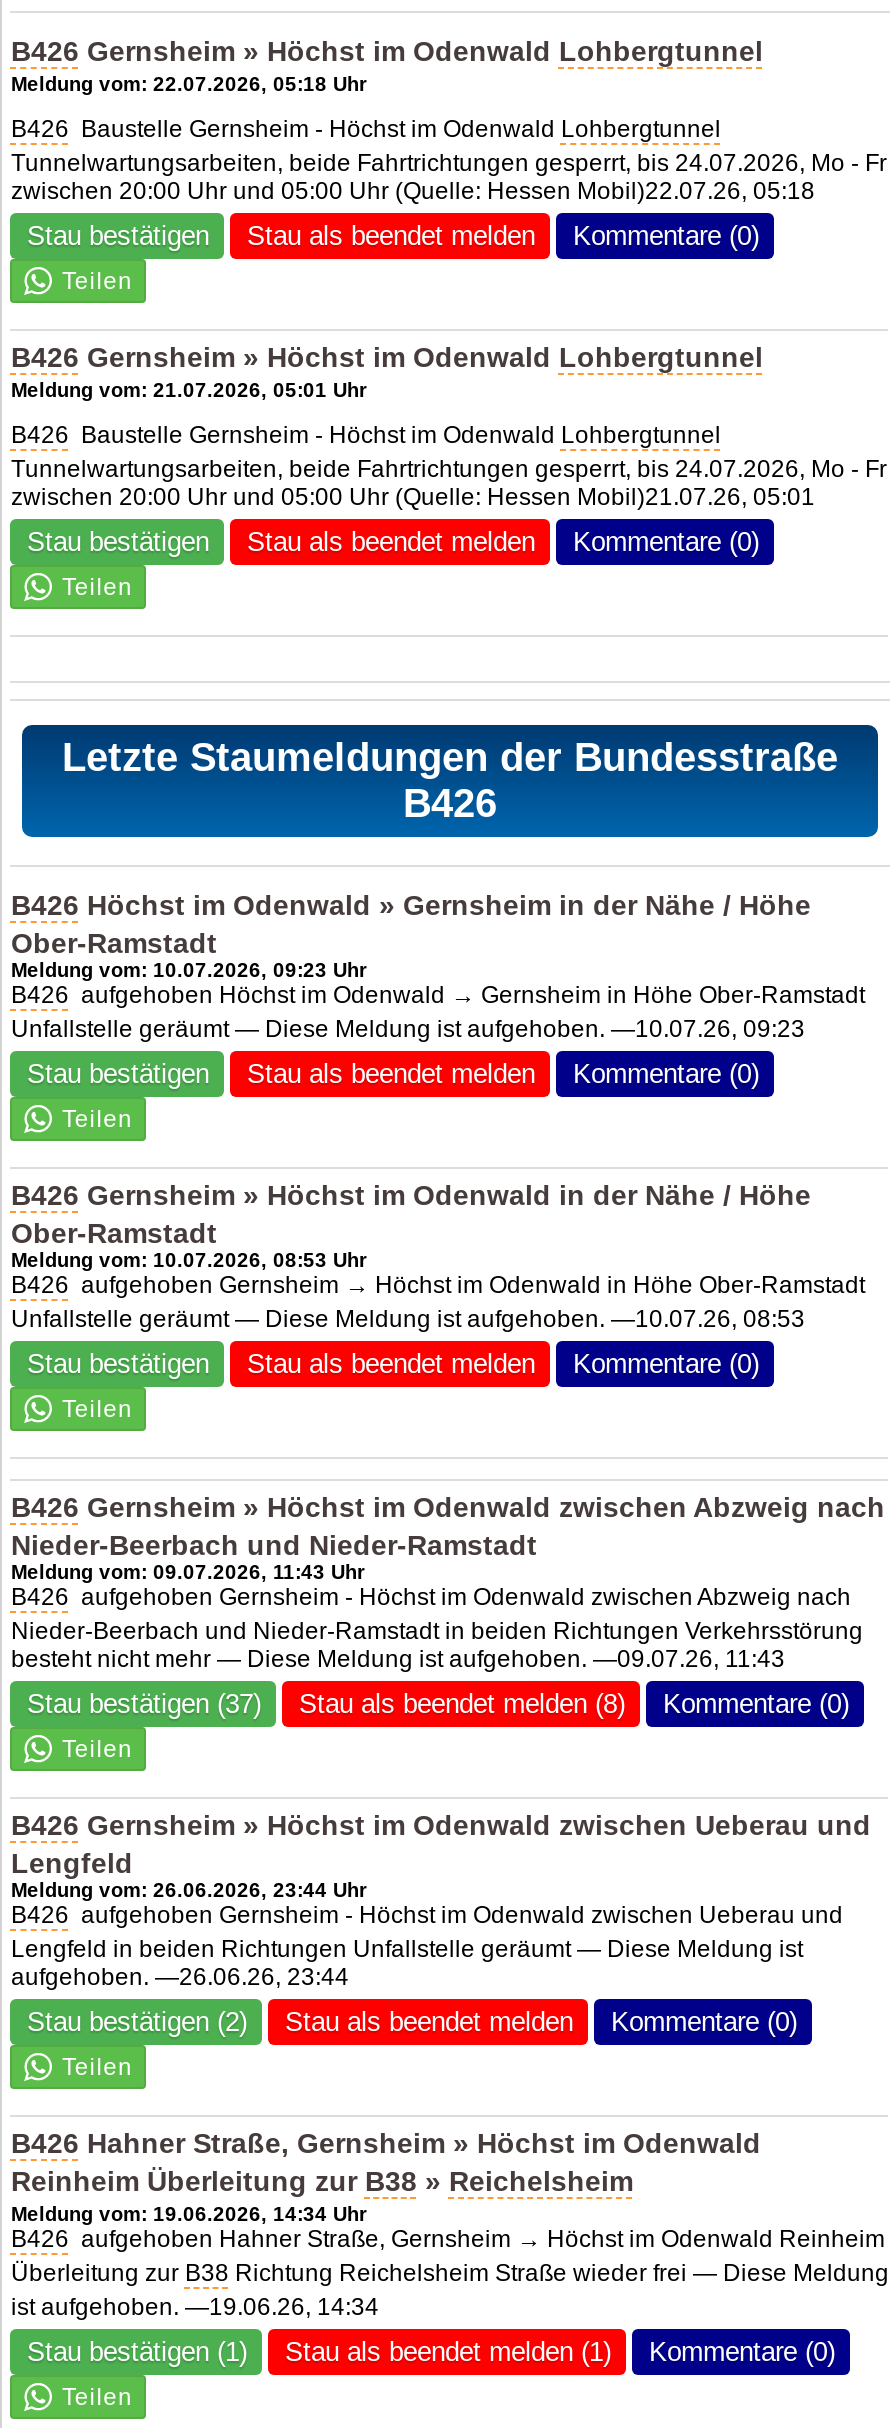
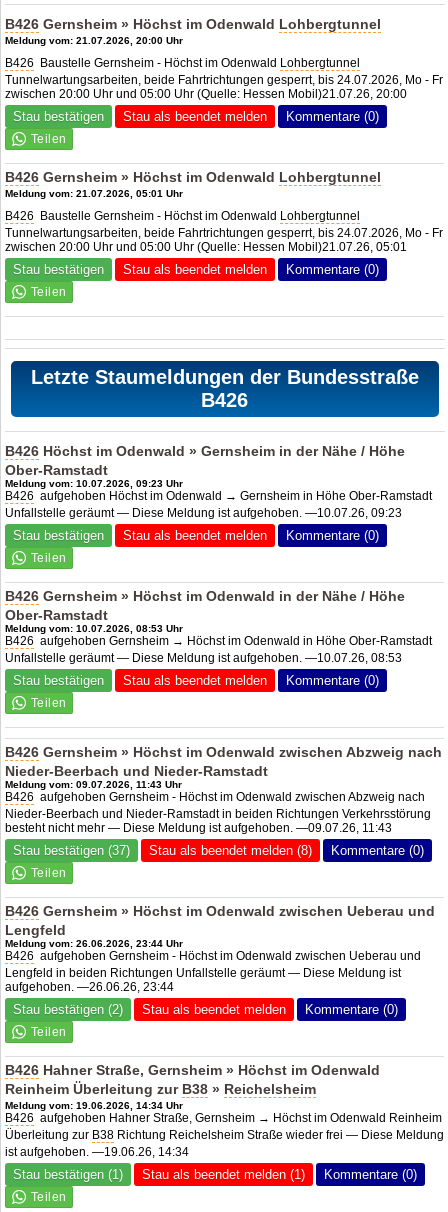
- Meldung vom: 22.07.2026, 05:18 Uhr
+ Meldung vom: 21.07.2026, 20:00 Uhr

- zwischen 20:00 Uhr und 05:00 Uhr (Quelle: Hessen Mobil)22.07.26, 05:18
+ zwischen 20:00 Uhr und 05:00 Uhr (Quelle: Hessen Mobil)21.07.26, 20:00
